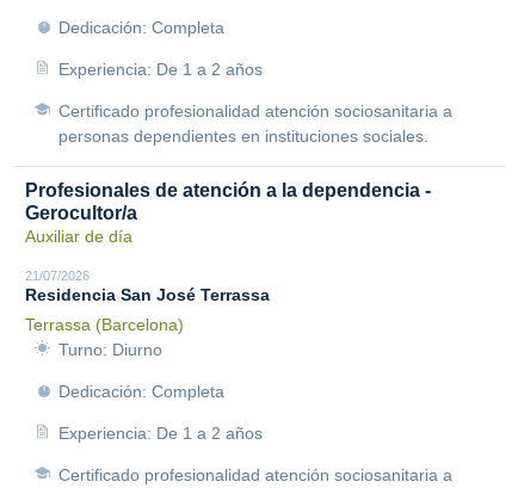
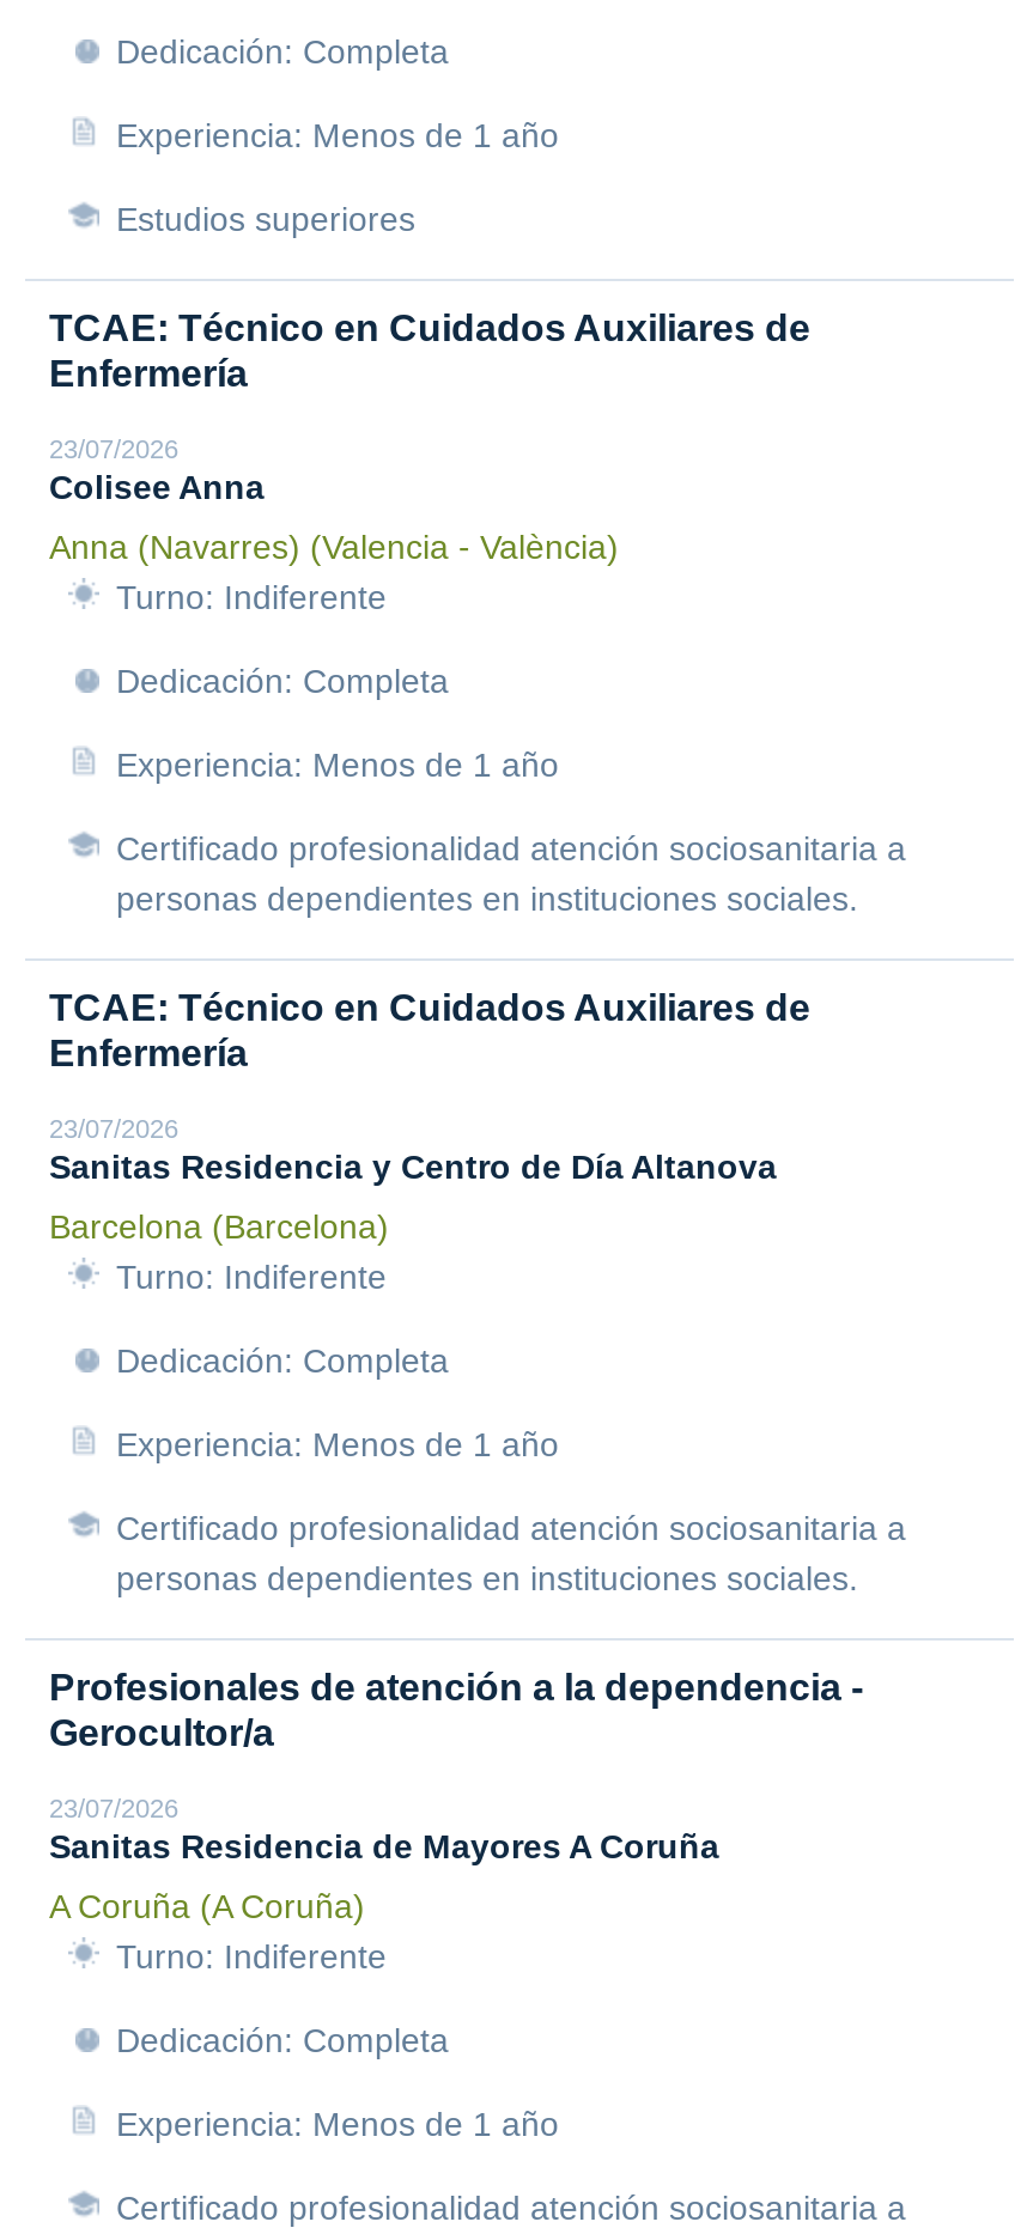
- Experiencia: De 1 a 2 años
+ Experiencia: Menos de 1 año
+ Estudios superiores
+ TCAE: Técnico en Cuidados Auxiliares de
+ Enfermería
+ 23/07/2026
+ Colisee Anna
+ Anna (Navarres) (Valencia - València)
+ Turno: Indiferente
+ Dedicación: Completa
+ Experiencia: Menos de 1 año
+ Certificado profesionalidad atención sociosanitaria a
+ personas dependientes en instituciones sociales.
+ TCAE: Técnico en Cuidados Auxiliares de
+ Enfermería
+ 23/07/2026
+ Sanitas Residencia y Centro de Día Altanova
+ Barcelona (Barcelona)
+ Turno: Indiferente
+ Dedicación: Completa
+ Experiencia: Menos de 1 año

moved down: Certificado profesionalidad atención sociosanitaria a | personas dependientes en instituciones sociales. | Profesionales de atención a la dependencia - | Gerocultor/a

- Auxiliar de día
- 21/07/2026
- Residencia San José Terrassa
- Terrassa (Barcelona)
- Turno: Diurno
+ 23/07/2026
+ Sanitas Residencia de Mayores A Coruña
+ A Coruña (A Coruña)
+ Turno: Indiferente

- Experiencia: De 1 a 2 años
+ Experiencia: Menos de 1 año
